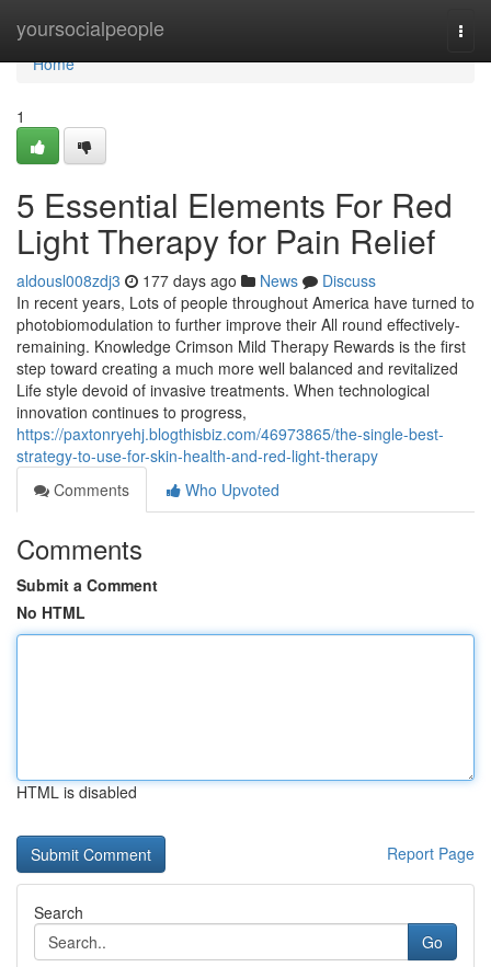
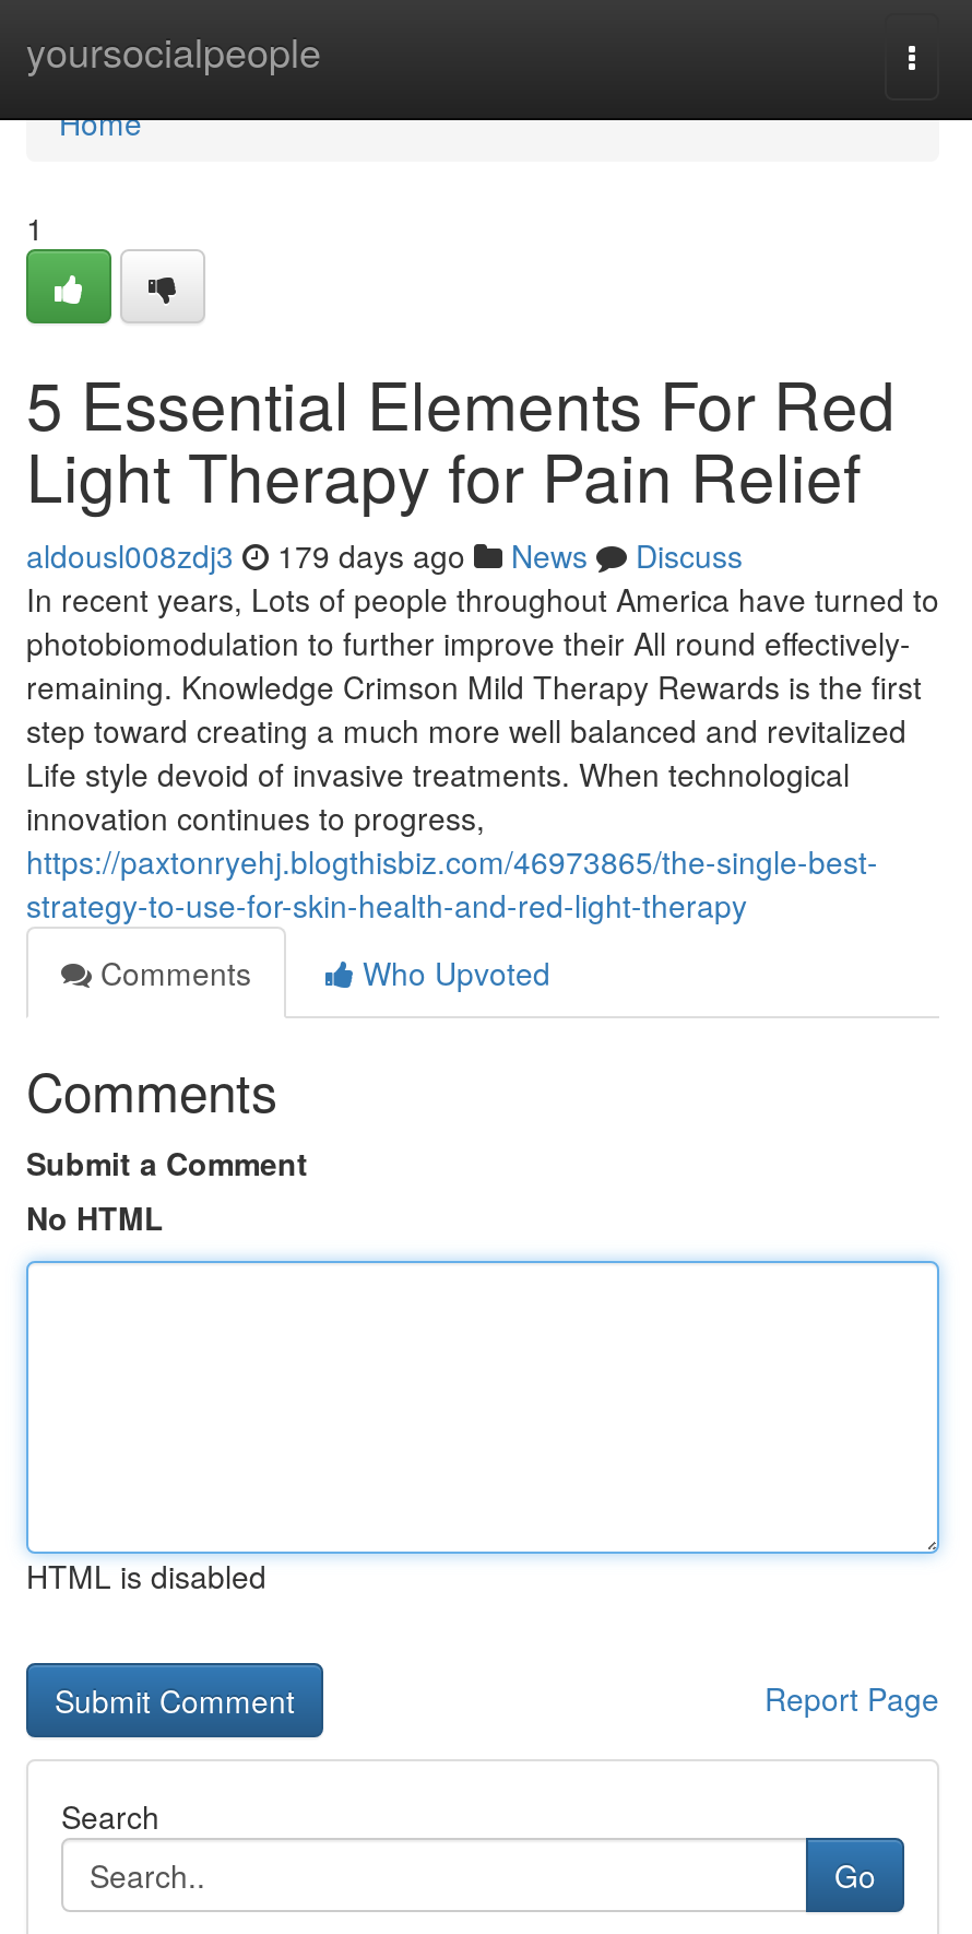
- aldousl008zdj3 177 days ago News Discuss
+ aldousl008zdj3 179 days ago News Discuss
